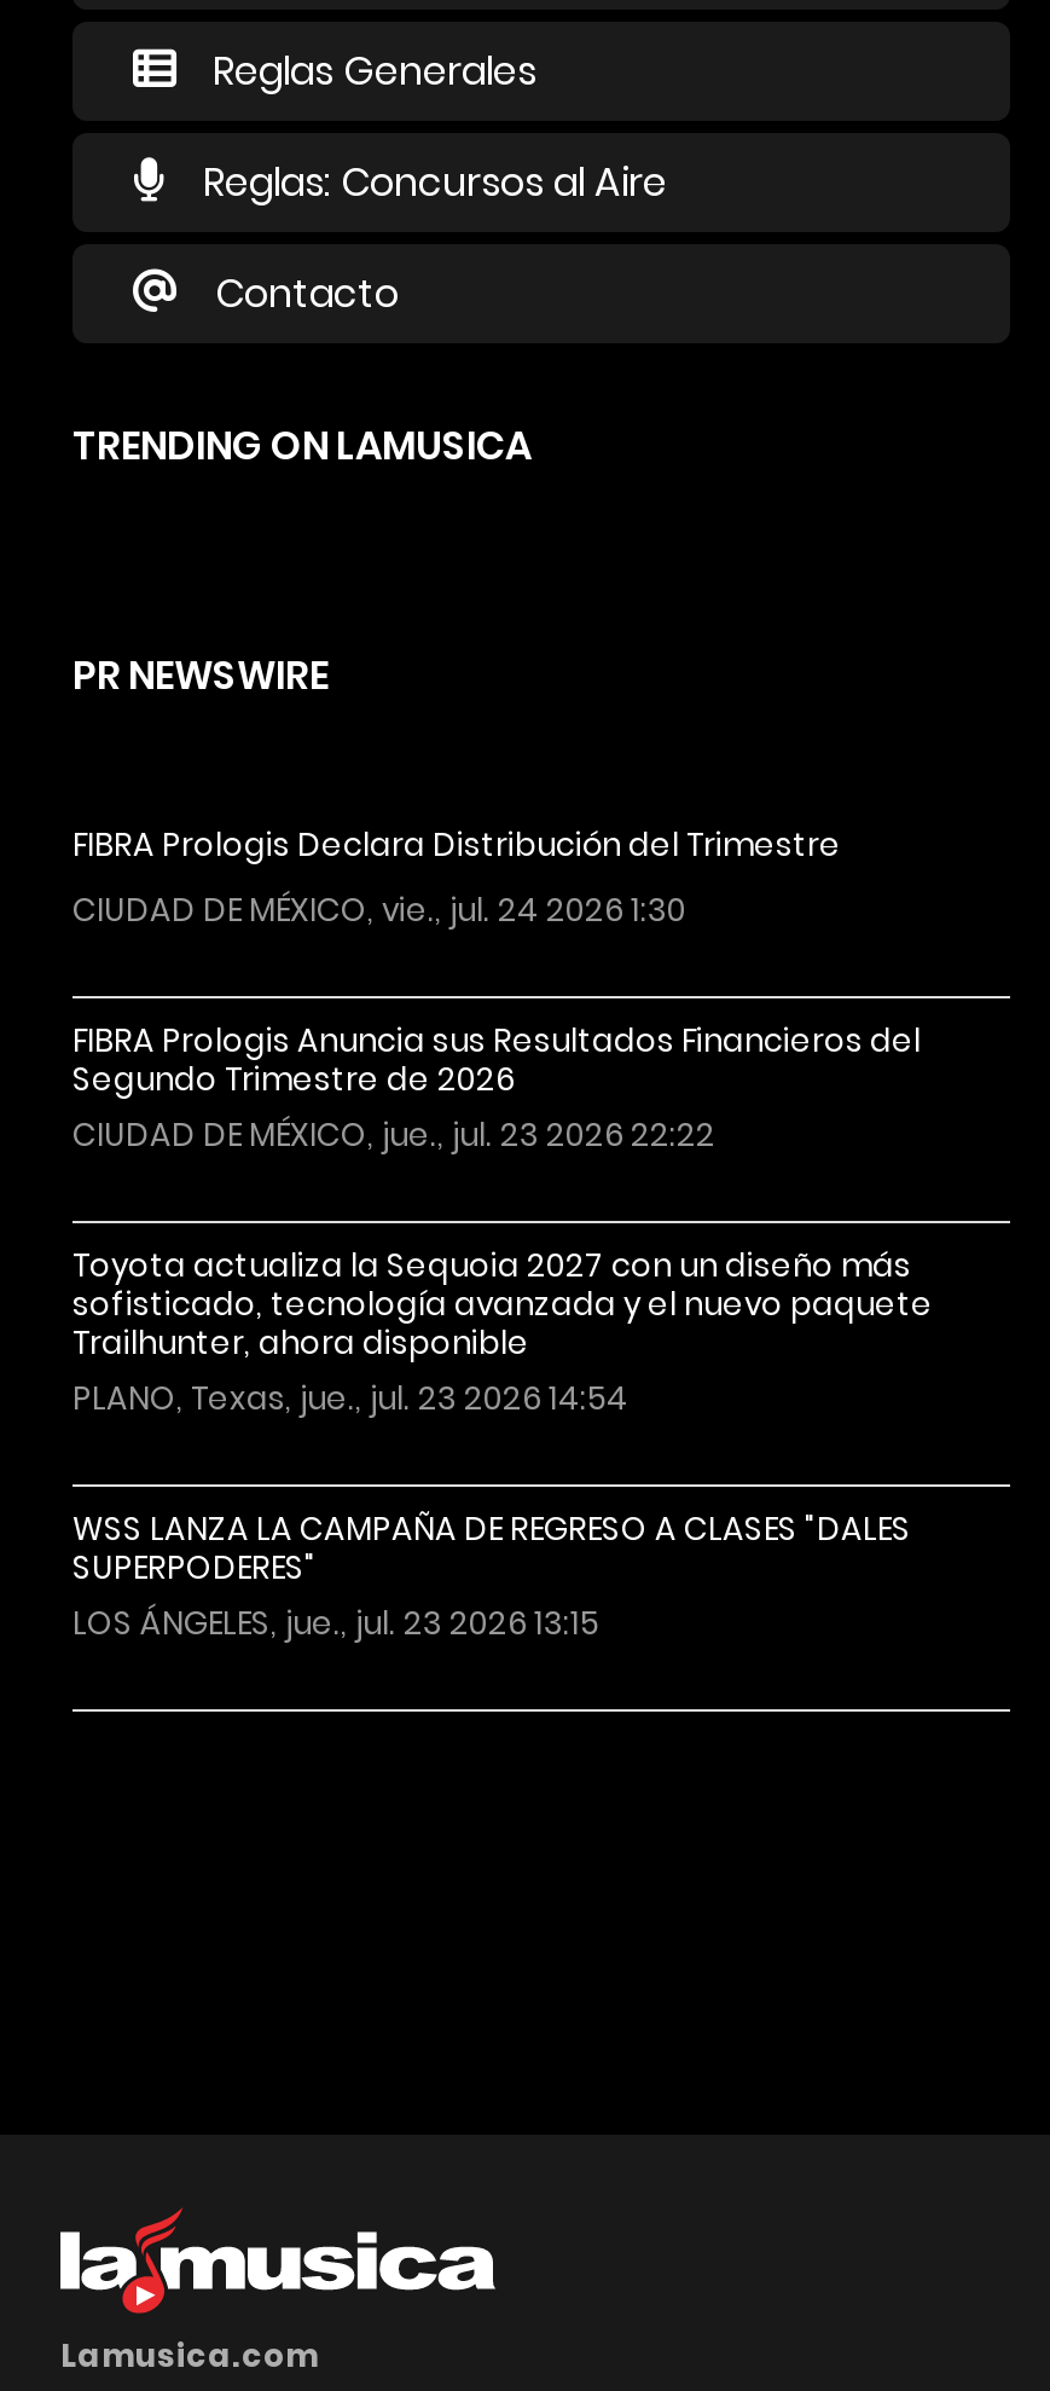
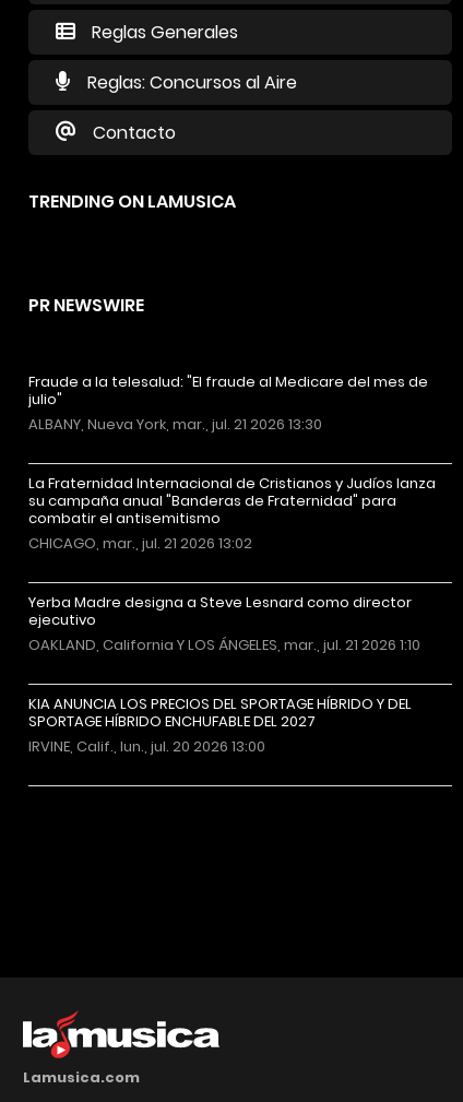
- FIBRA Prologis Declara Distribución del Trimestre
- CIUDAD DE MÉXICO, vie., jul. 24 2026 1:30
+ Fraude a la telesalud: "El fraude al Medicare del mes de
+ julio"
+ ALBANY, Nueva York, mar., jul. 21 2026 13:30

- FIBRA Prologis Anuncia sus Resultados Financieros del
- Segundo Trimestre de 2026
- CIUDAD DE MÉXICO, jue., jul. 23 2026 22:22
+ La Fraternidad Internacional de Cristianos y Judíos lanza
+ su campaña anual "Banderas de Fraternidad" para
+ combatir el antisemitismo
+ CHICAGO, mar., jul. 21 2026 13:02

- Toyota actualiza la Sequoia 2027 con un diseño más
- sofisticado, tecnología avanzada y el nuevo paquete
- Trailhunter, ahora disponible
- PLANO, Texas, jue., jul. 23 2026 14:54
+ Yerba Madre designa a Steve Lesnard como director
+ ejecutivo
+ OAKLAND, California Y LOS ÁNGELES, mar., jul. 21 2026 1:10

- WSS LANZA LA CAMPAÑA DE REGRESO A CLASES "DALES
- SUPERPODERES"
- LOS ÁNGELES, jue., jul. 23 2026 13:15
+ KIA ANUNCIA LOS PRECIOS DEL SPORTAGE HÍBRIDO Y DEL
+ SPORTAGE HÍBRIDO ENCHUFABLE DEL 2027
+ IRVINE, Calif., lun., jul. 20 2026 13:00
